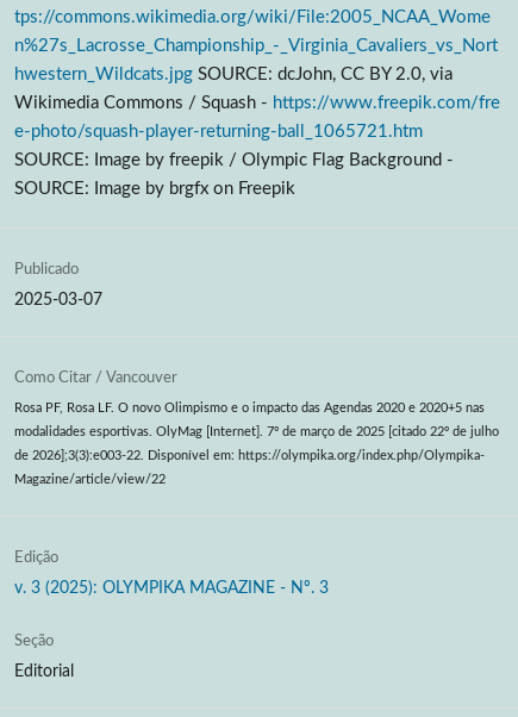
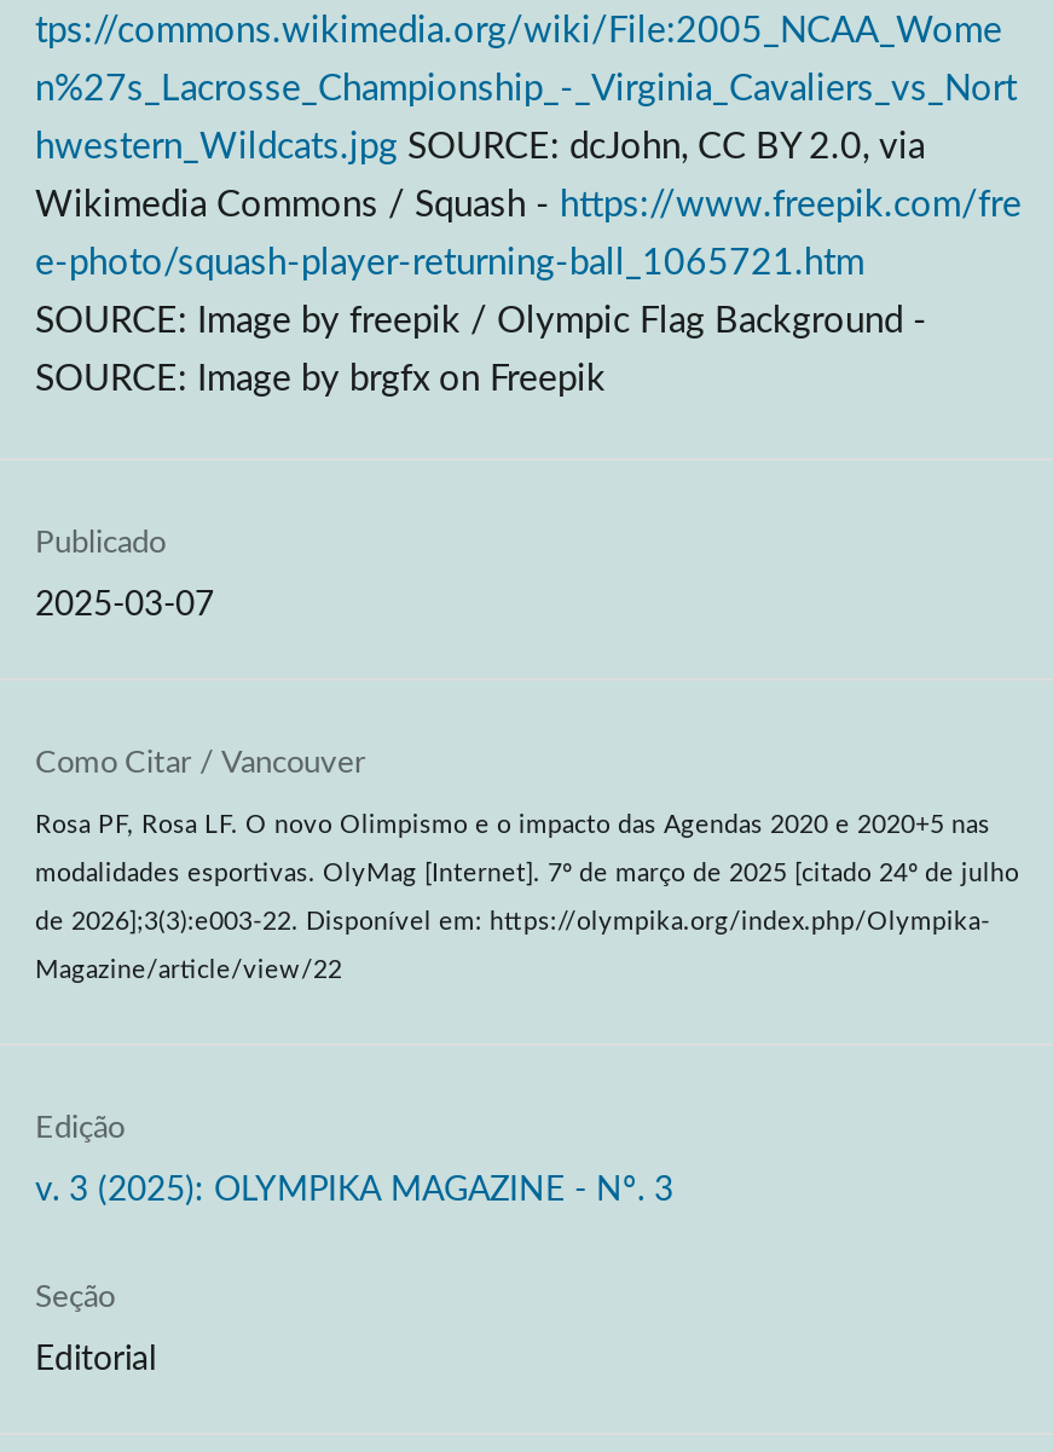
- modalidades esportivas. OlyMag [Internet]. 7º de março de 2025 [citado 22º de julho
+ modalidades esportivas. OlyMag [Internet]. 7º de março de 2025 [citado 24º de julho
